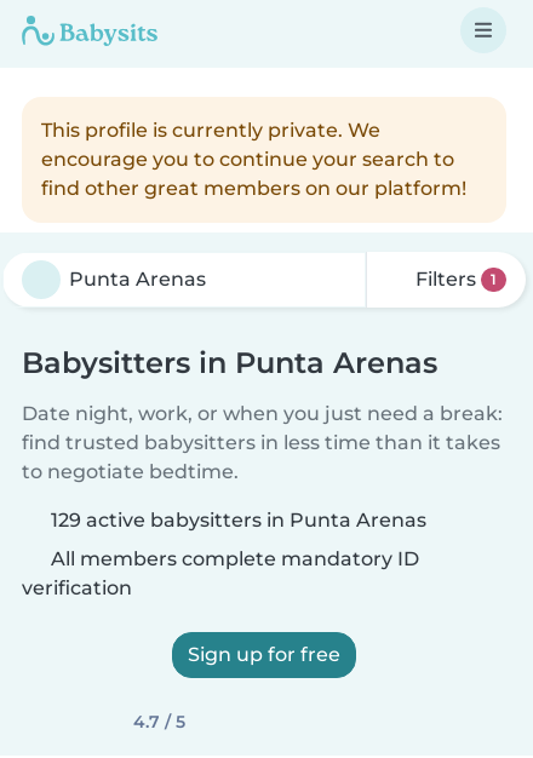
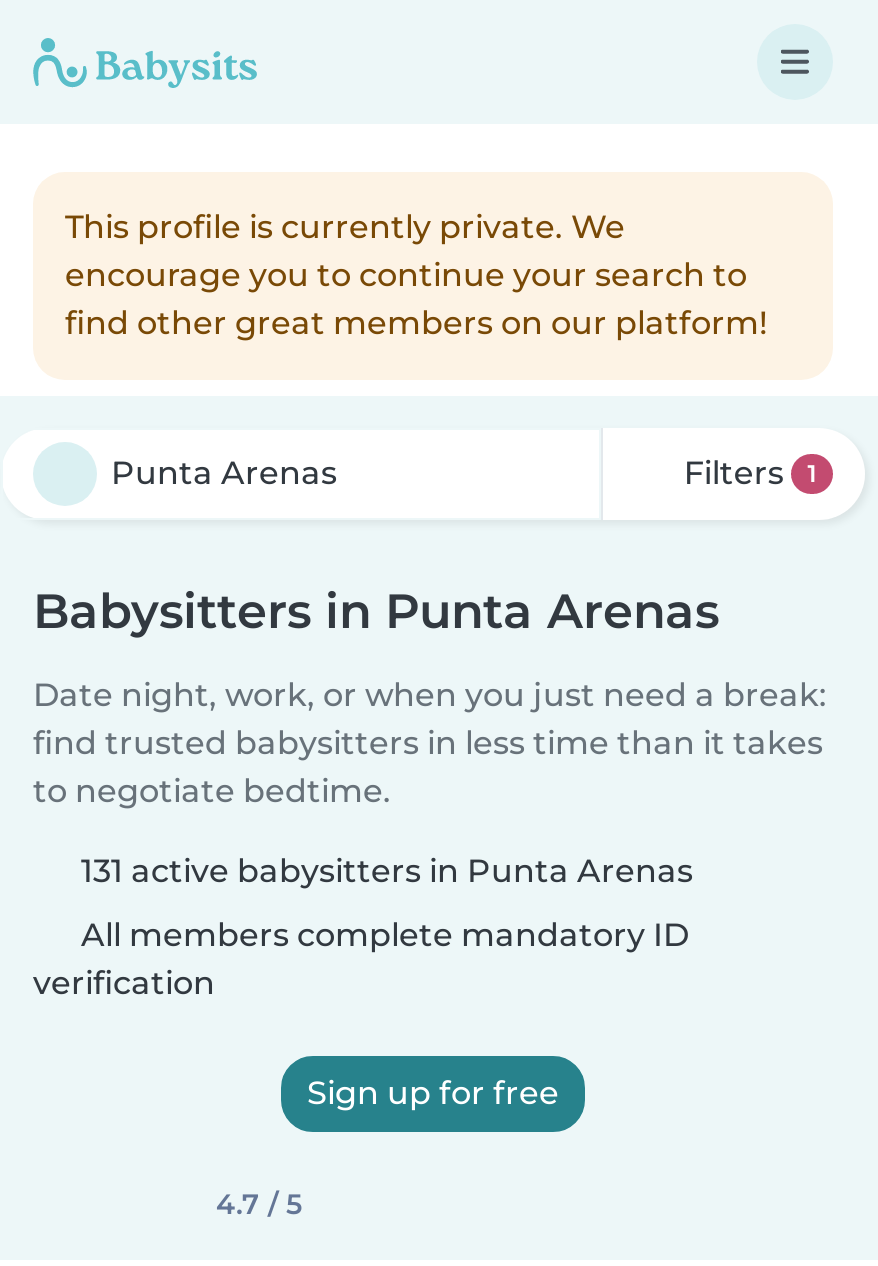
- 129 active babysitters in Punta Arenas
+ 131 active babysitters in Punta Arenas
